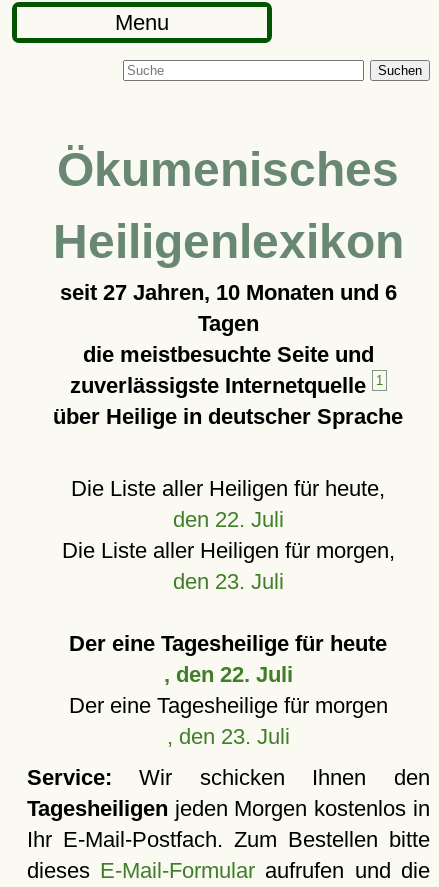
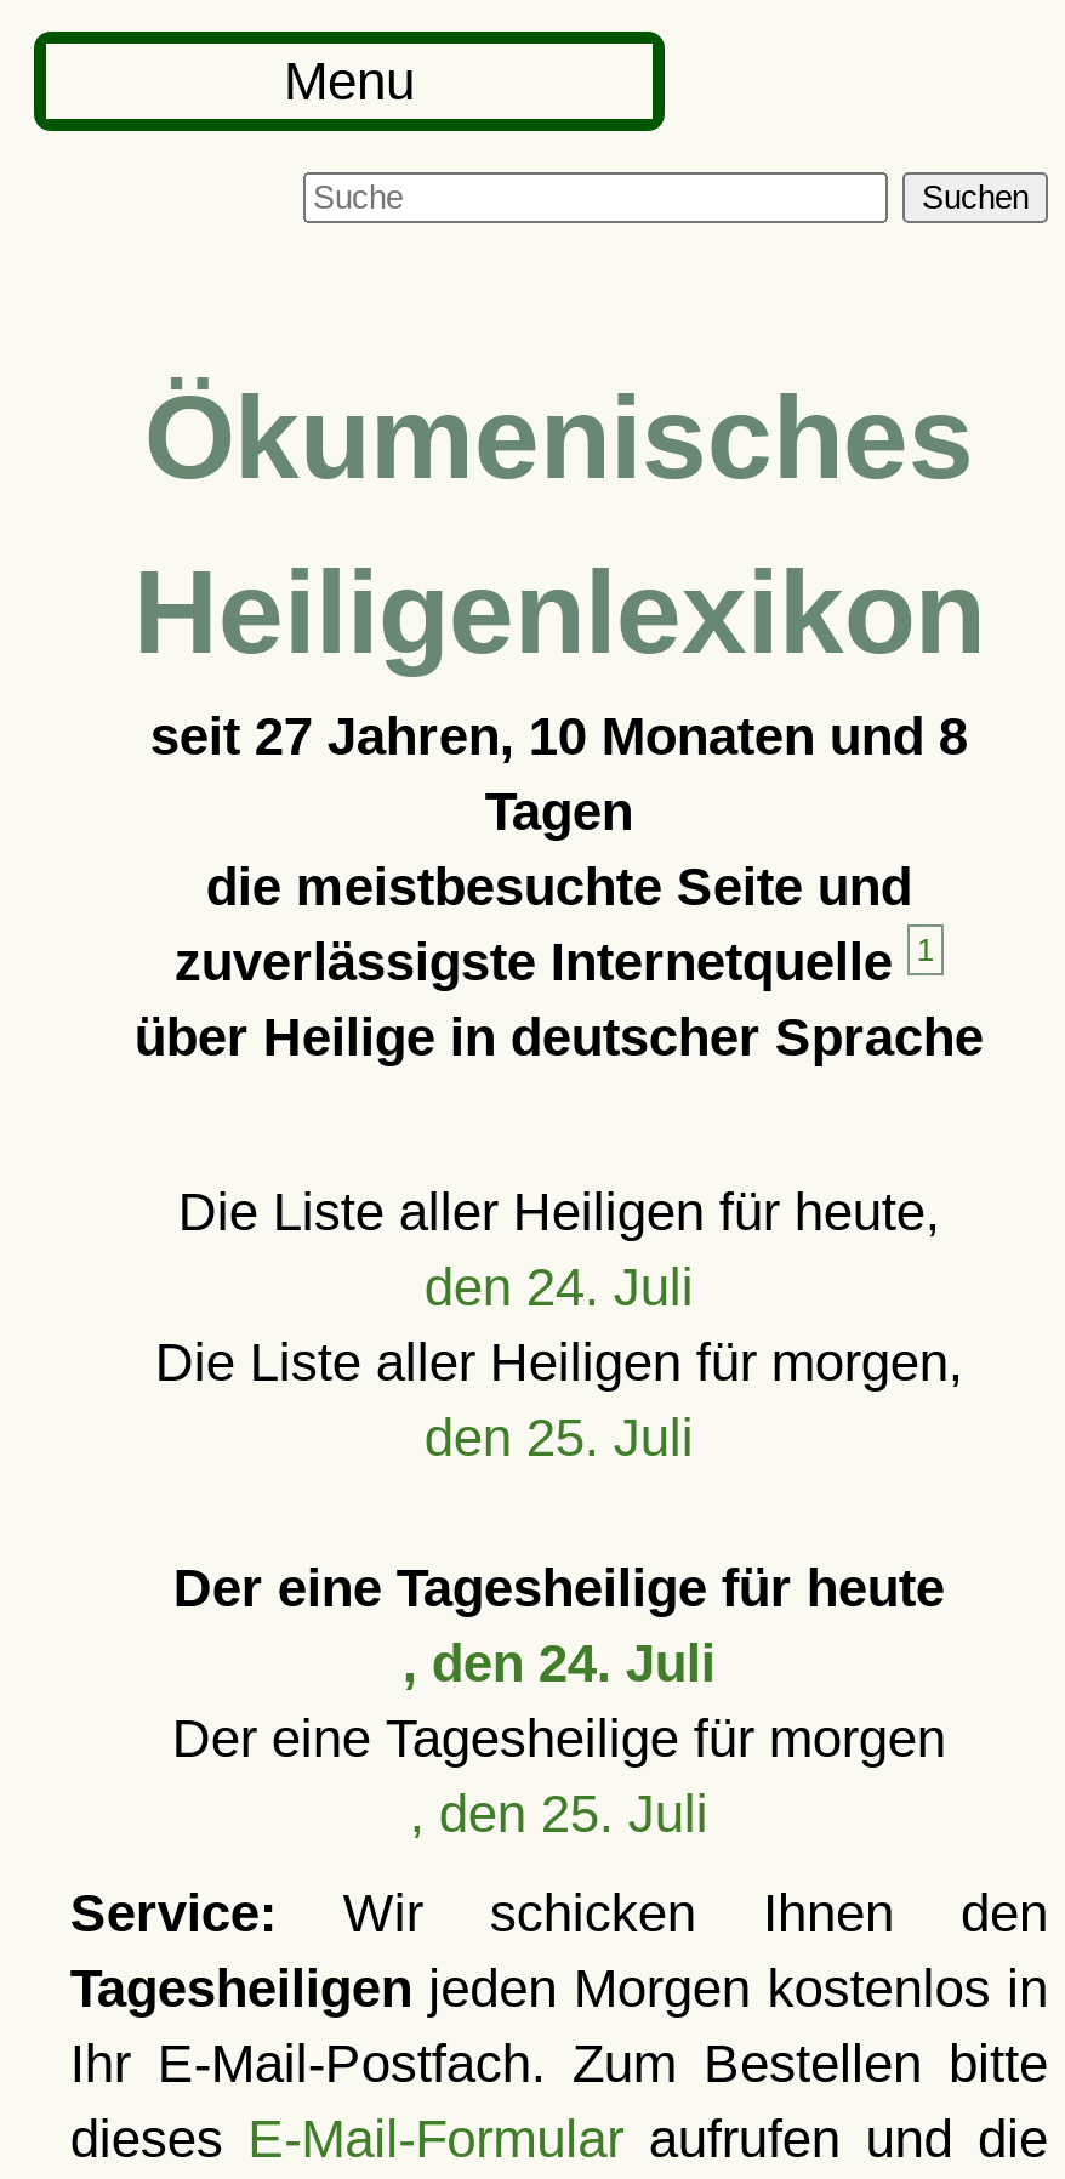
- seit 27 Jahren, 10 Monaten und 6
+ seit 27 Jahren, 10 Monaten und 8

- den 22. Juli
+ den 24. Juli

- den 23. Juli
+ den 25. Juli

- , den 22. Juli
+ , den 24. Juli

- , den 23. Juli
+ , den 25. Juli
